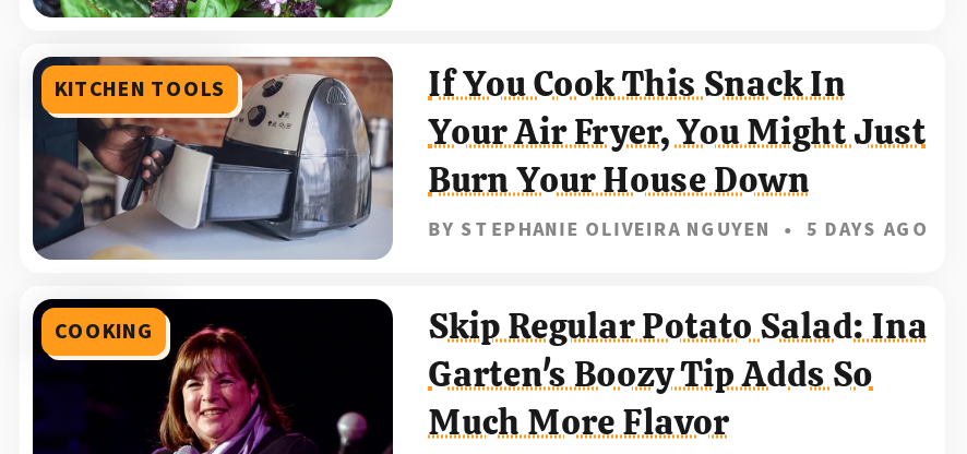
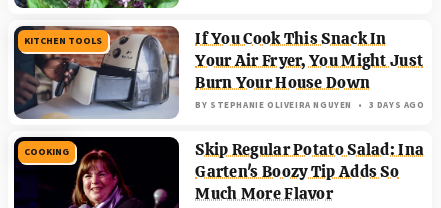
- BY STEPHANIE OLIVEIRA NGUYEN 5 DAYS AGO
+ BY STEPHANIE OLIVEIRA NGUYEN 3 DAYS AGO
